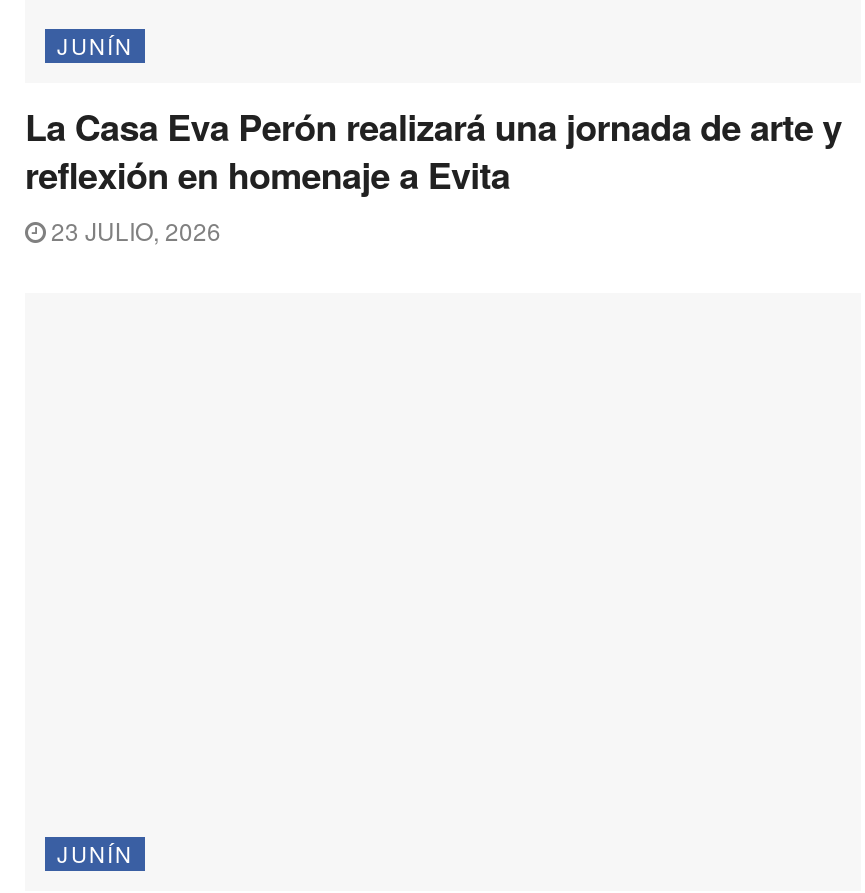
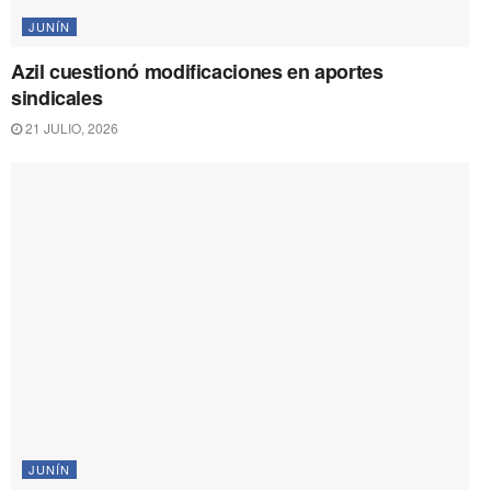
- La Casa Eva Perón realizará una jornada de arte y
- reflexión en homenaje a Evita
- 23 JULIO, 2026
+ Azil cuestionó modificaciones en aportes
+ sindicales
+ 21 JULIO, 2026
